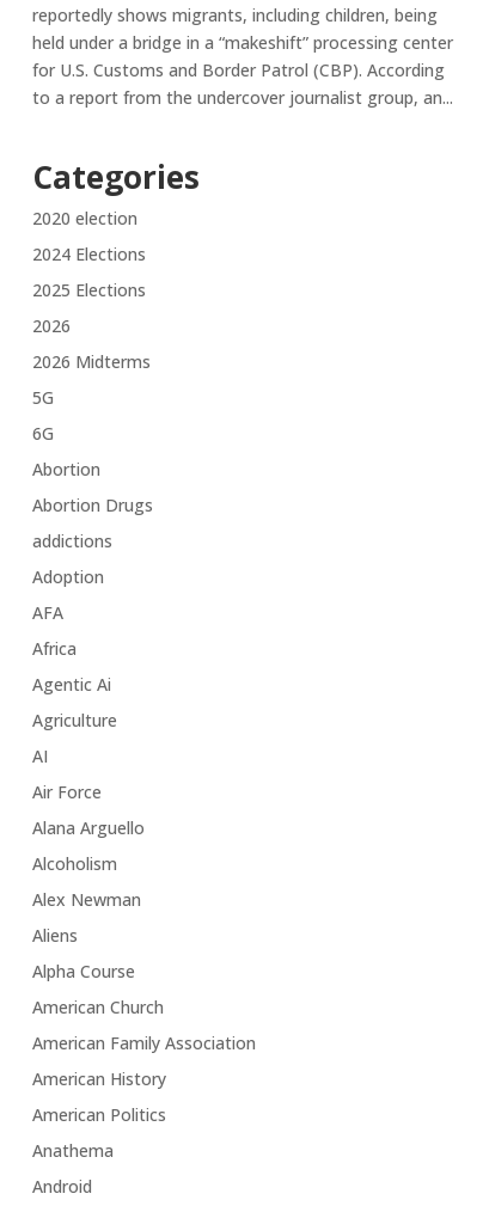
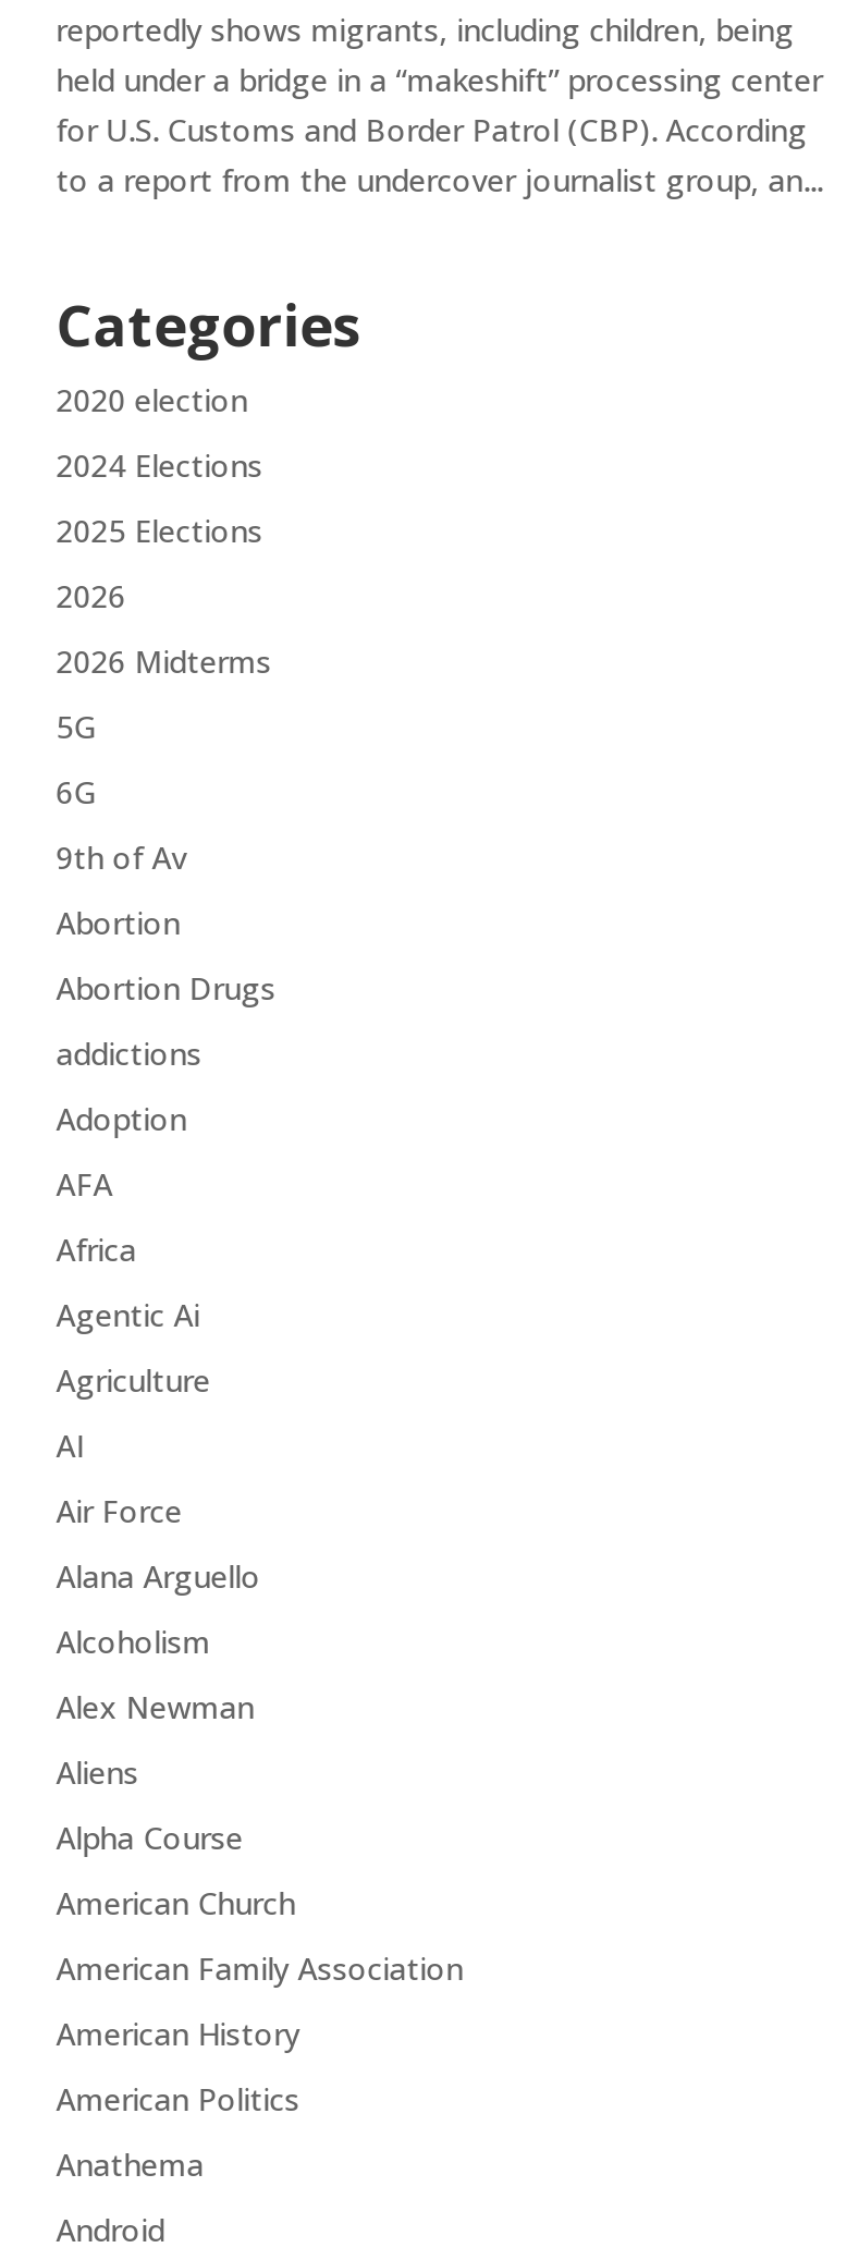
+ 9th of Av
